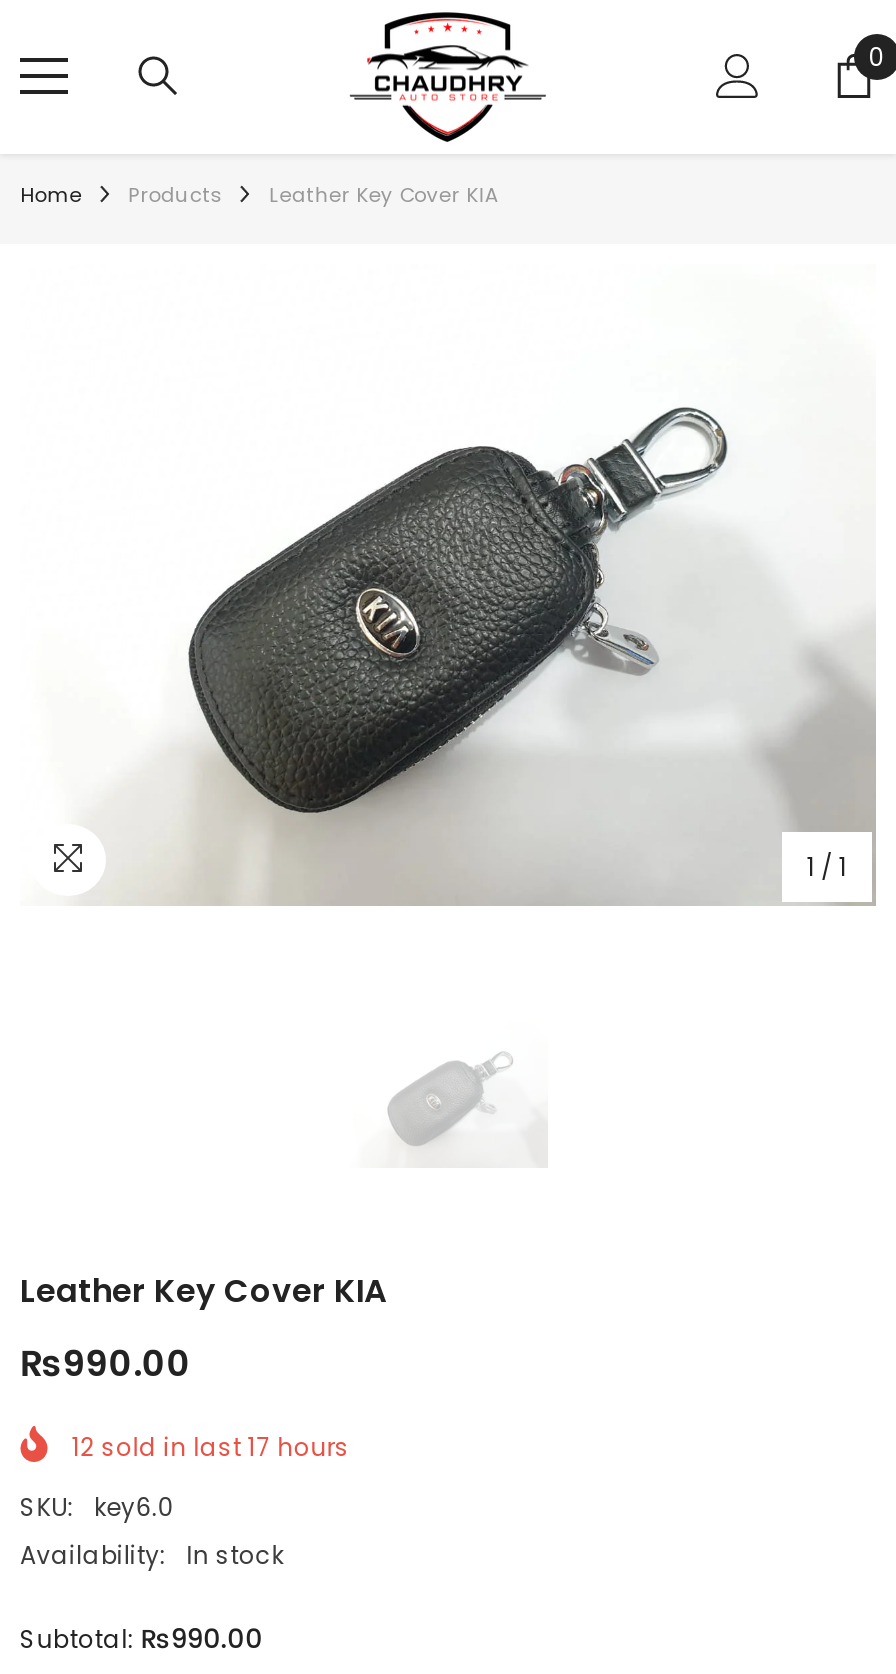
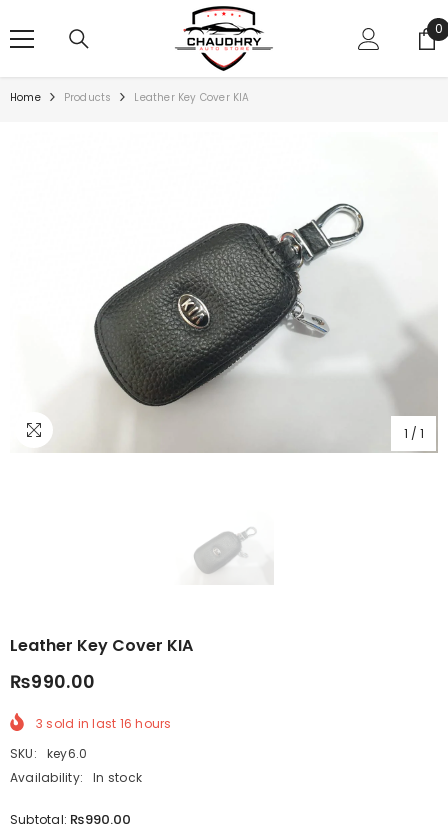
- 12 sold in last 17 hours
+ 3 sold in last 16 hours
